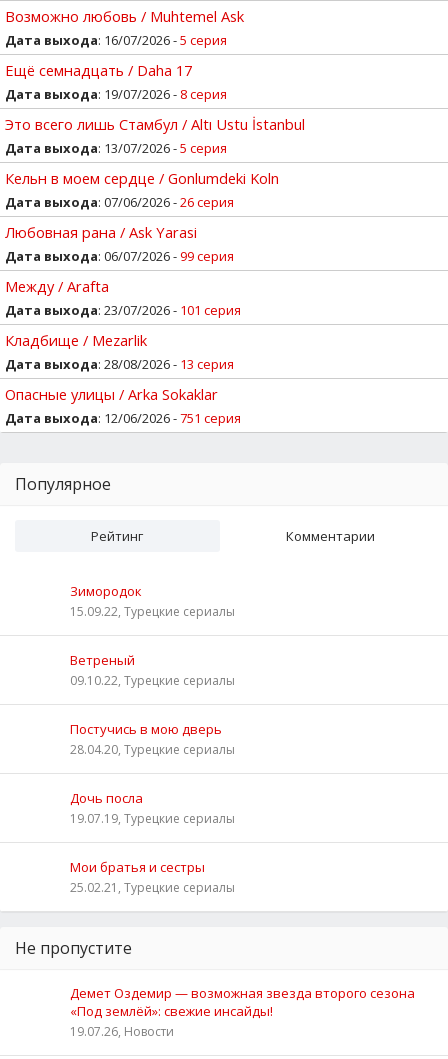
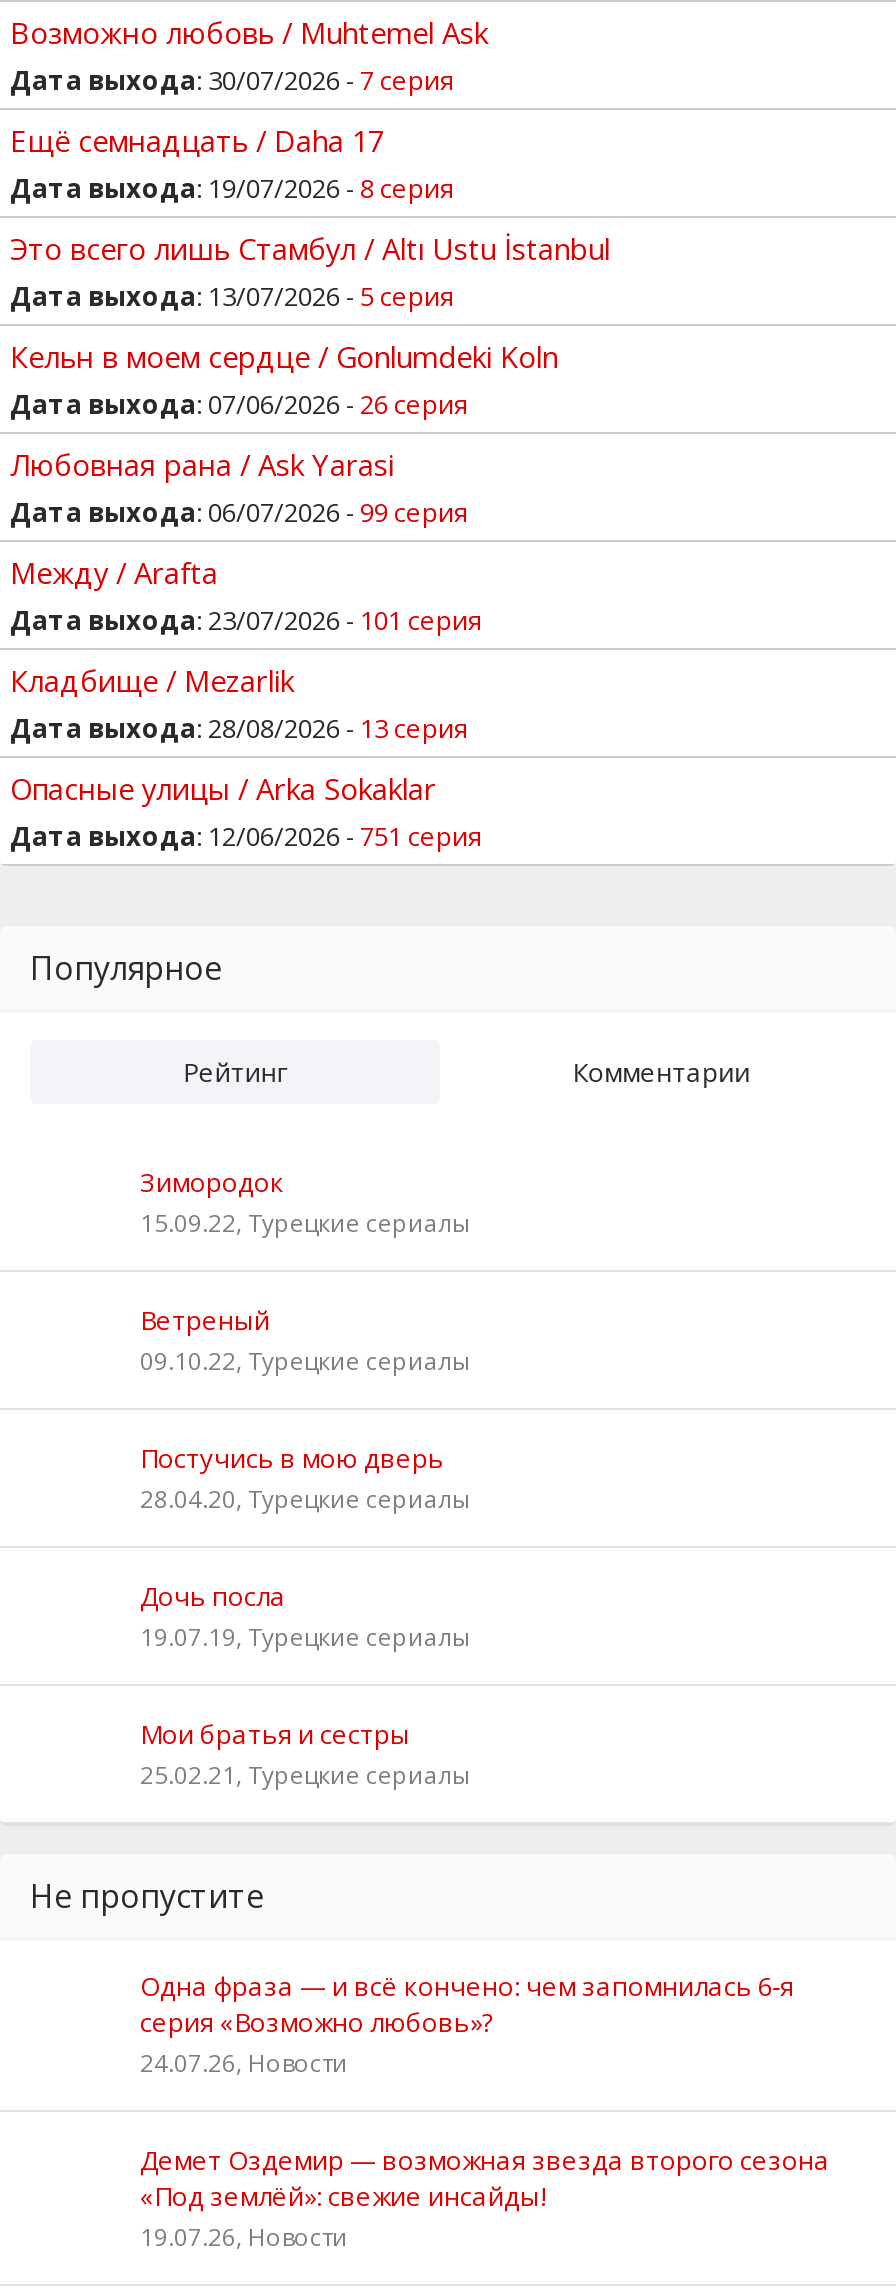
- Дата выхода: 16/07/2026 - 5 серия
+ Дата выхода: 30/07/2026 - 7 серия

+ Одна фраза — и всё кончено: чем запомнилась 6‑я
+ серия «Возможно любовь»?
+ 24.07.26, Новости
